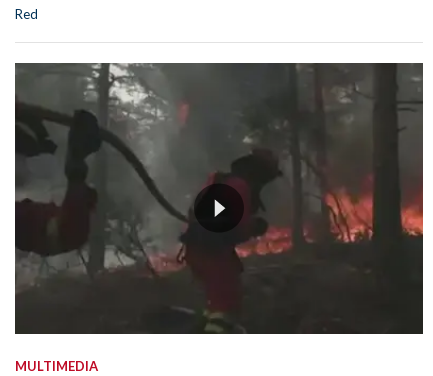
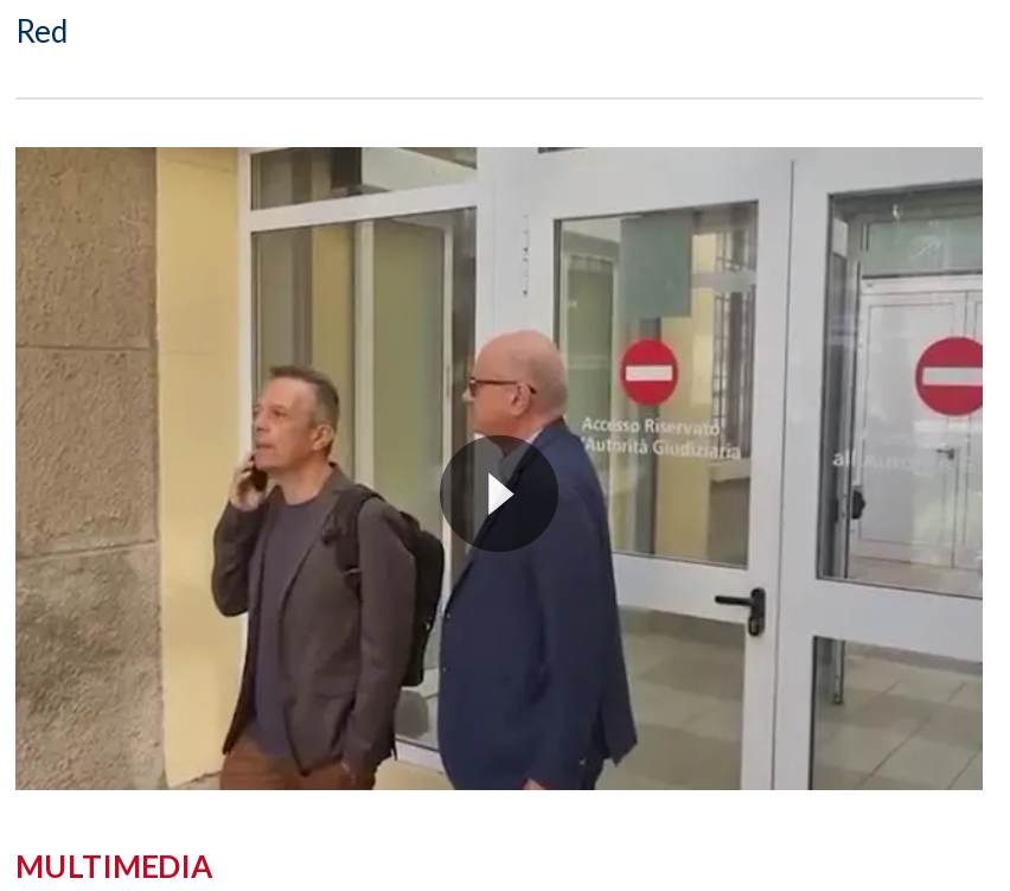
- [image]
+ [image]
